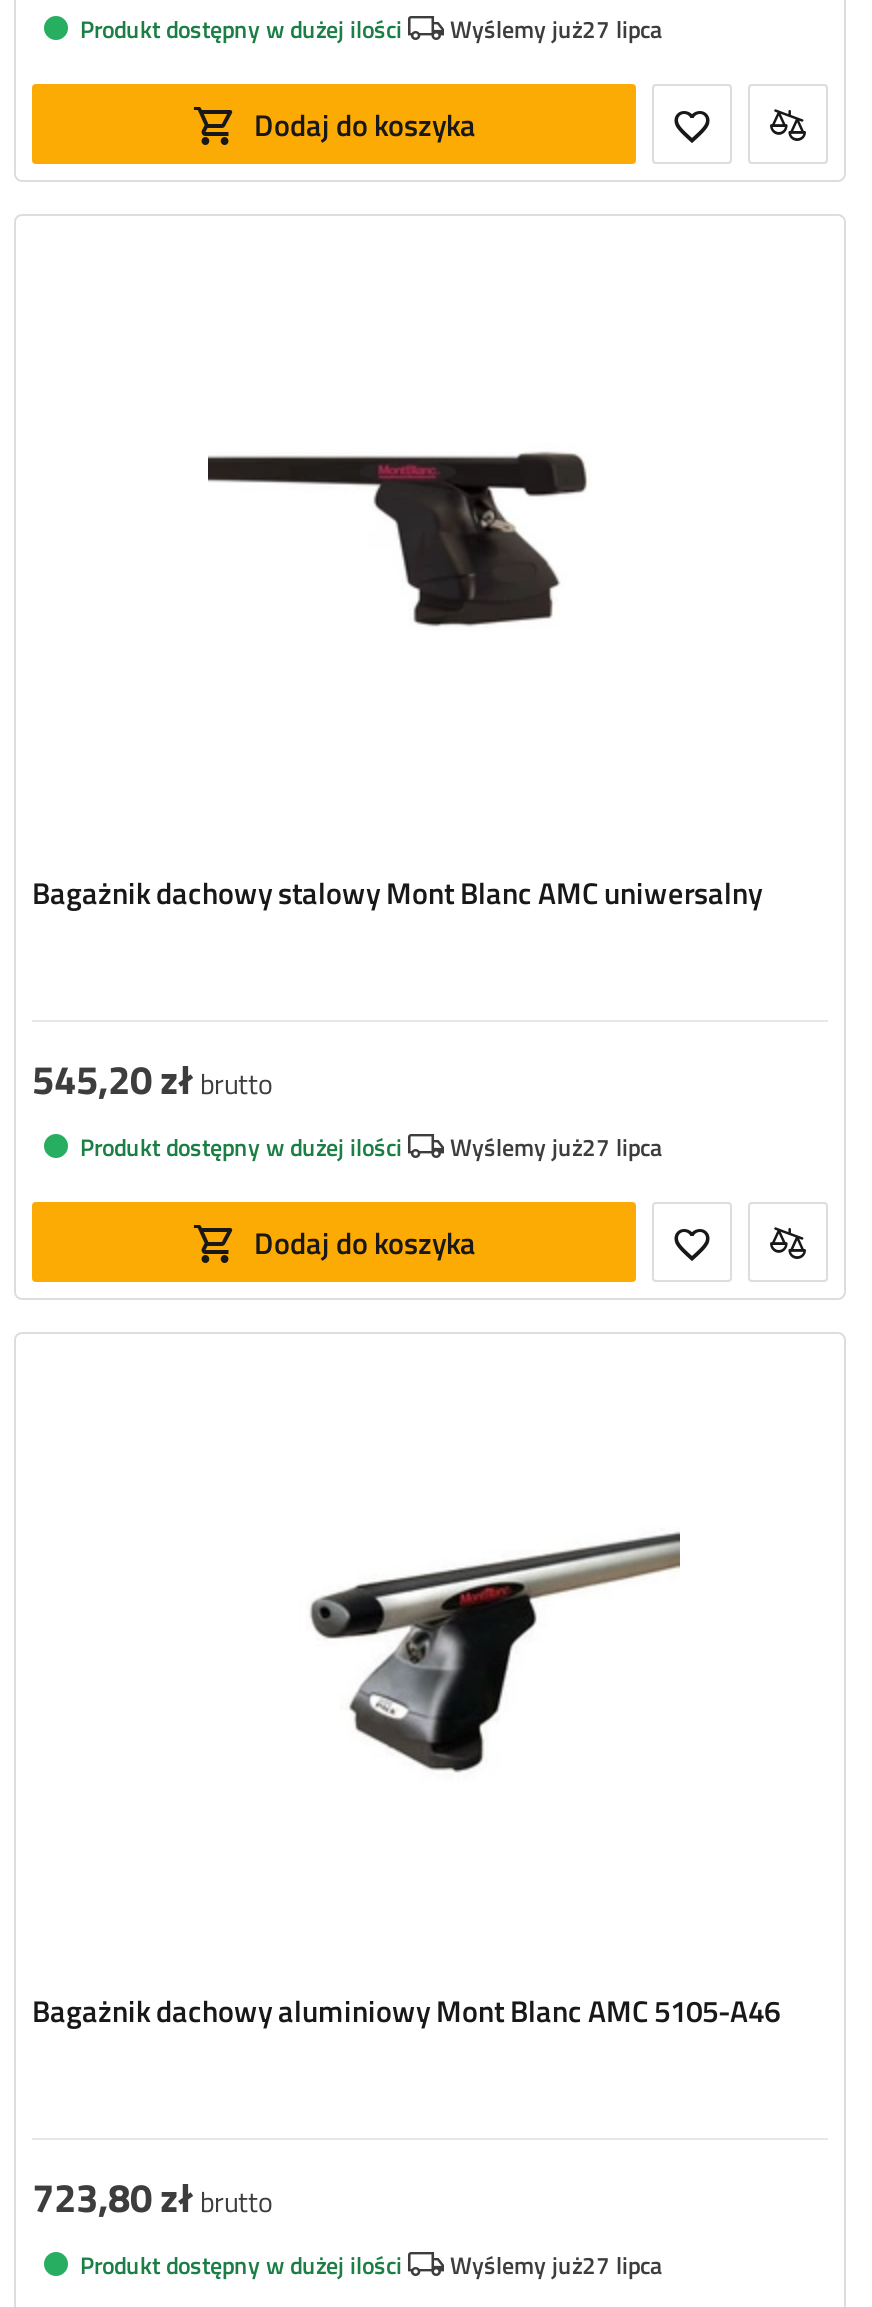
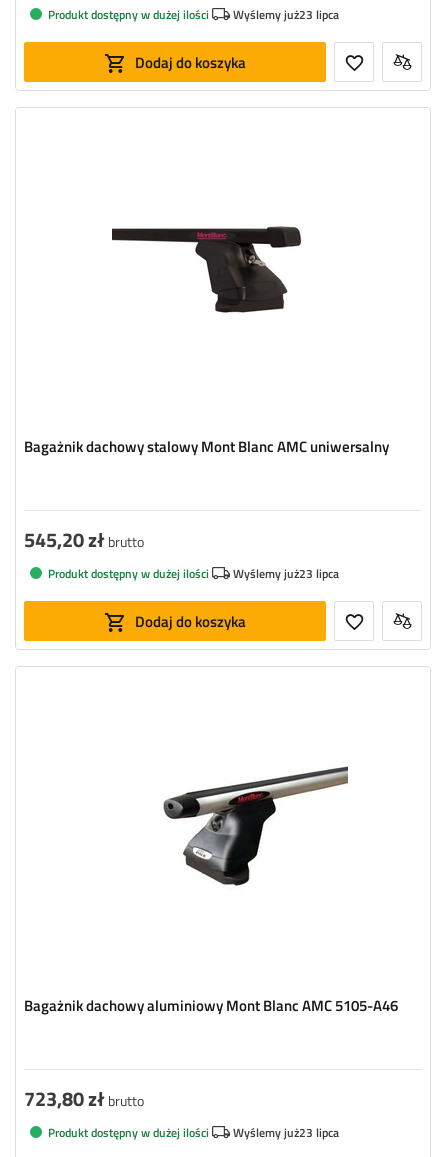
- Wyślemy już27 lipca
+ Wyślemy już23 lipca

- Wyślemy już27 lipca
+ Wyślemy już23 lipca

- Wyślemy już27 lipca
+ Wyślemy już23 lipca
